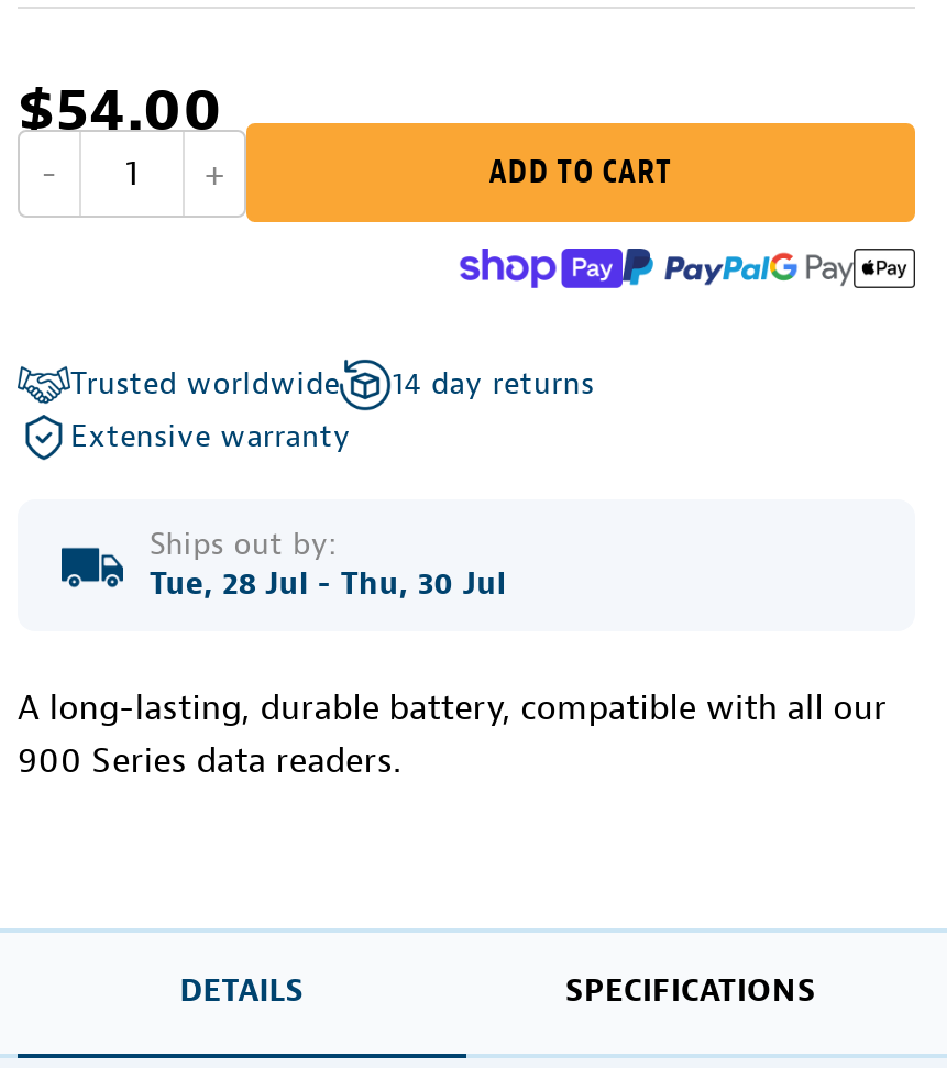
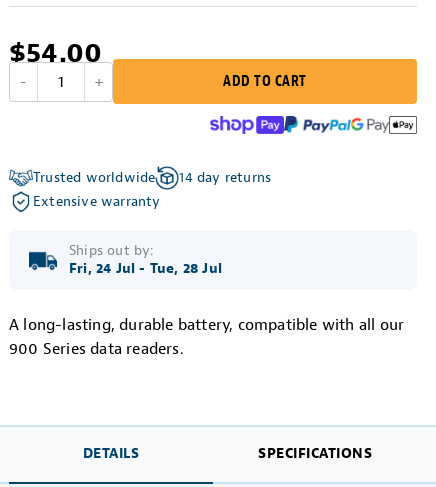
- Tue, 28 Jul - Thu, 30 Jul
+ Fri, 24 Jul - Tue, 28 Jul
